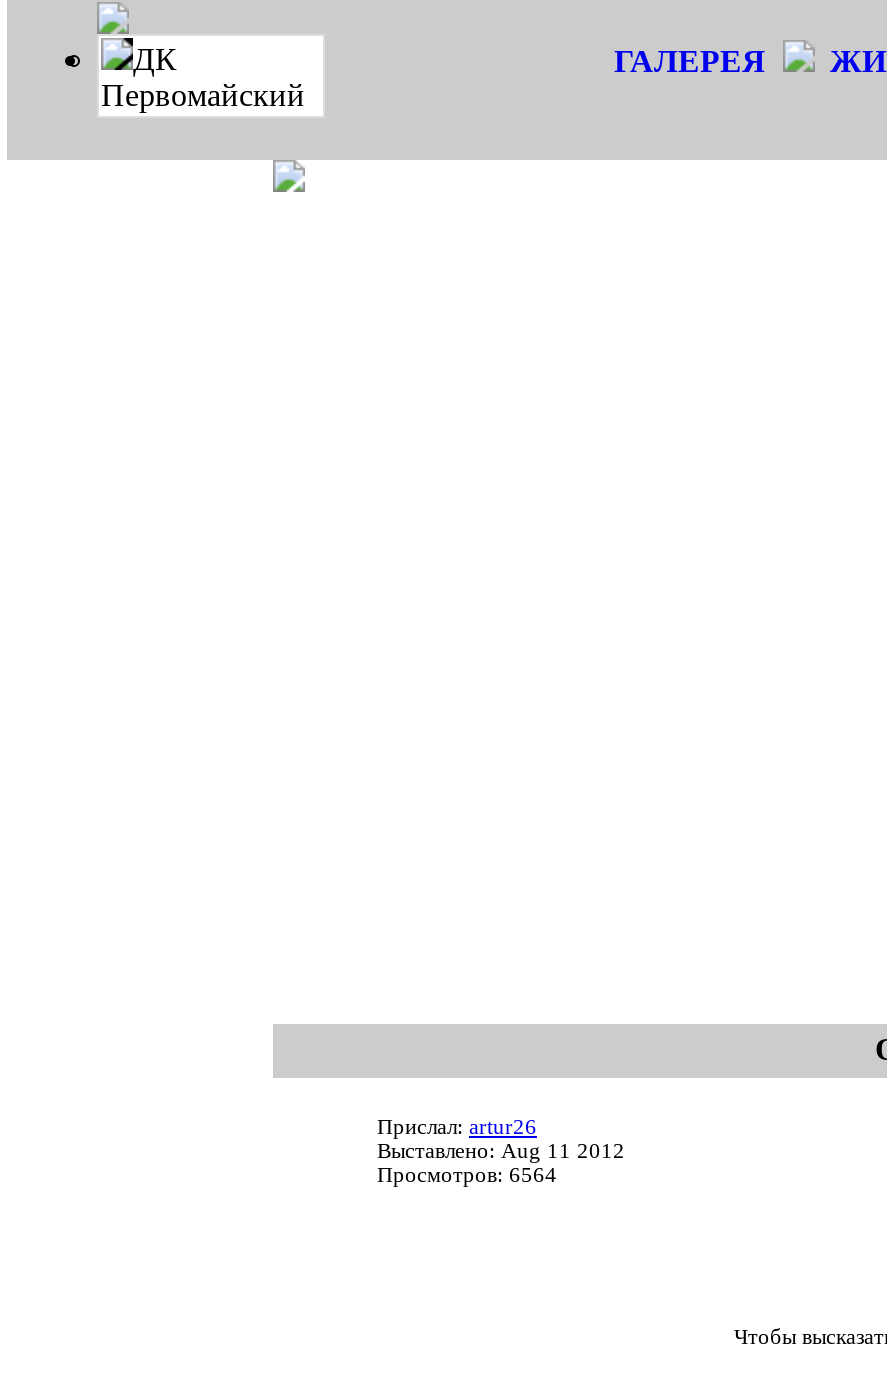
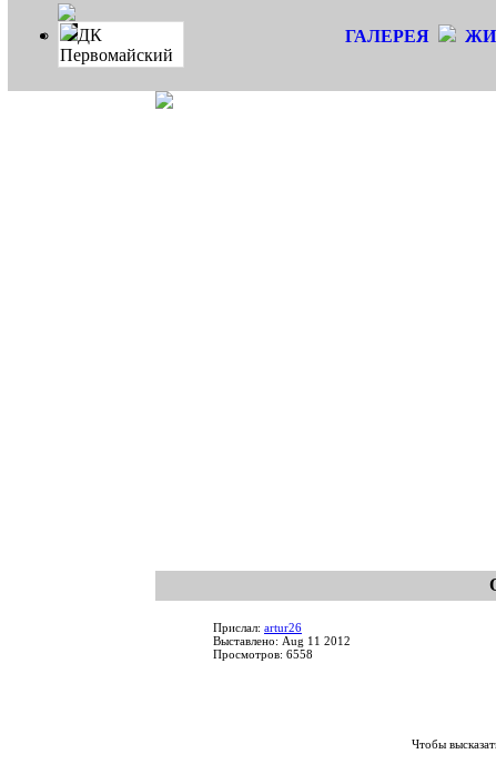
- Просмотров: 6564
+ Просмотров: 6558
